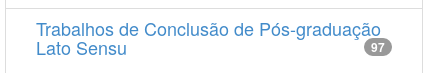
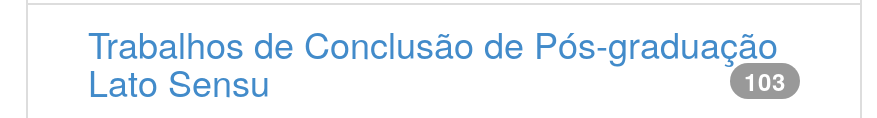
- 97
+ 103
